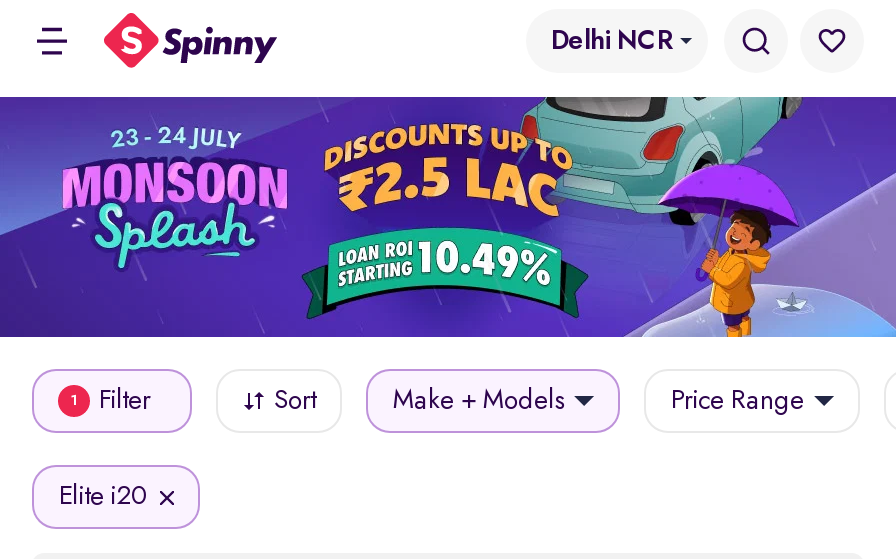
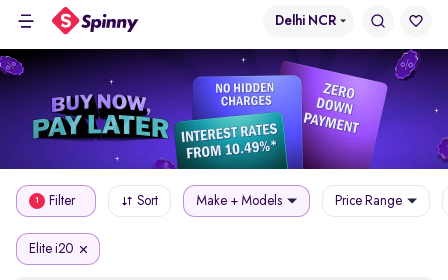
- [image]
+ [image]
